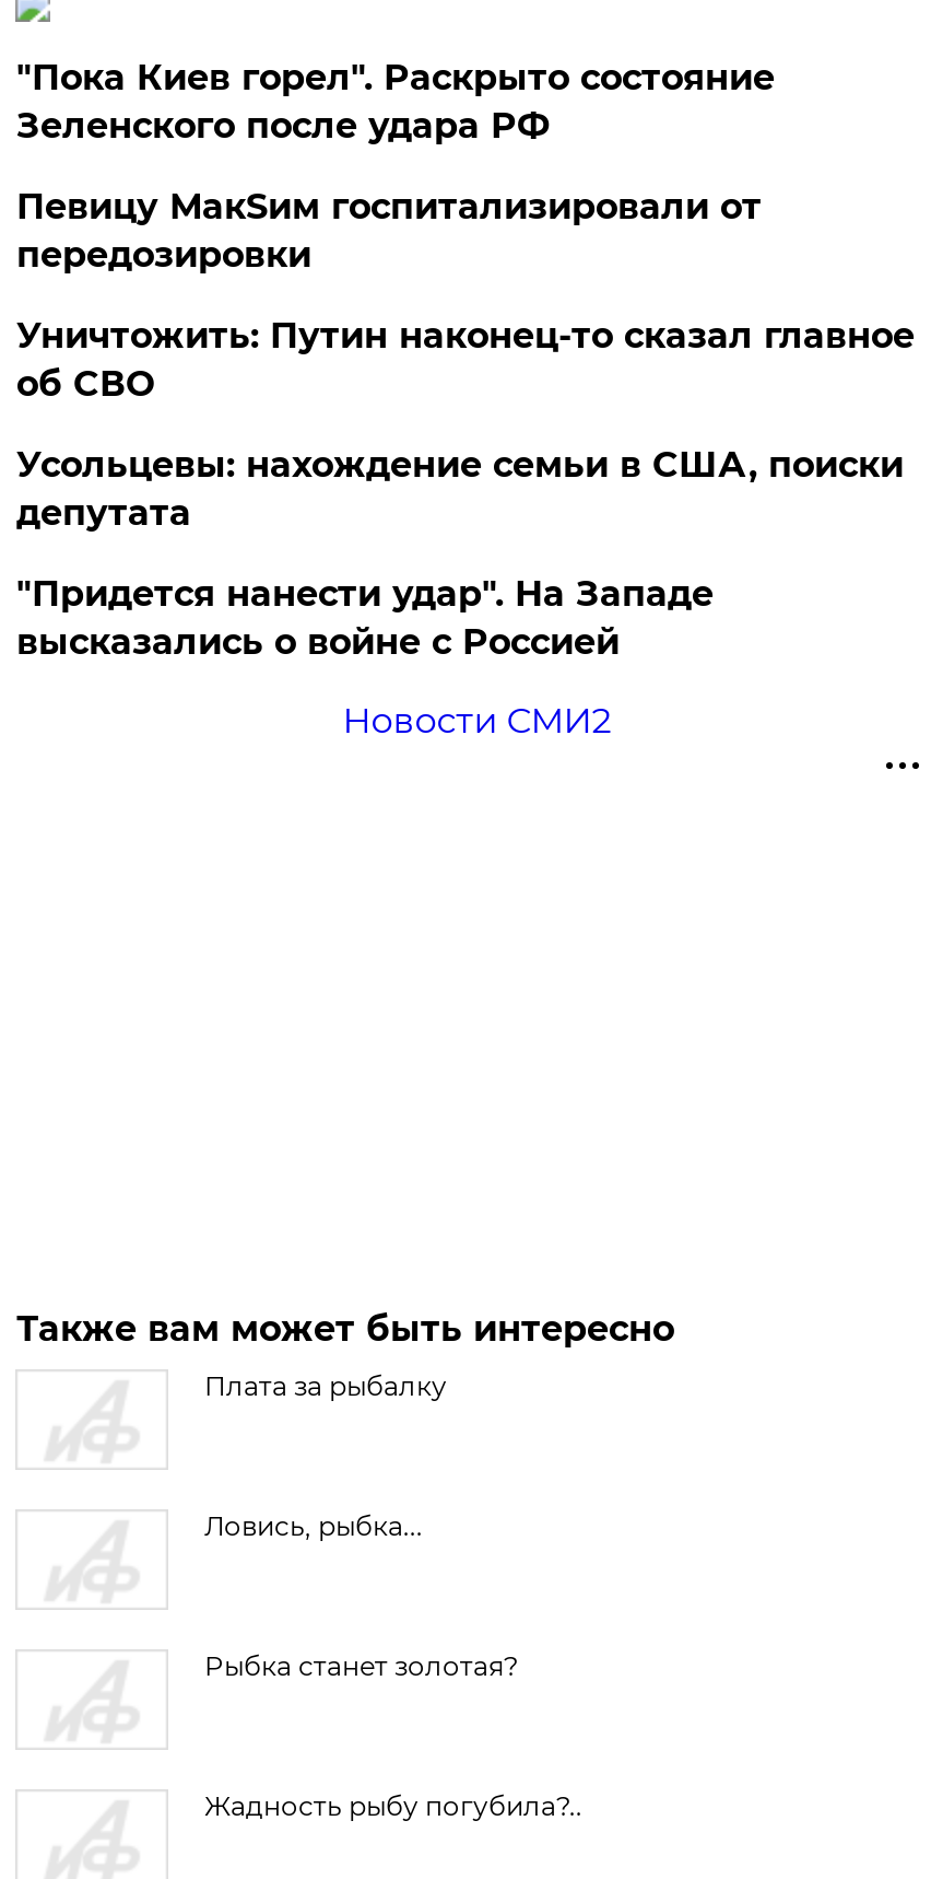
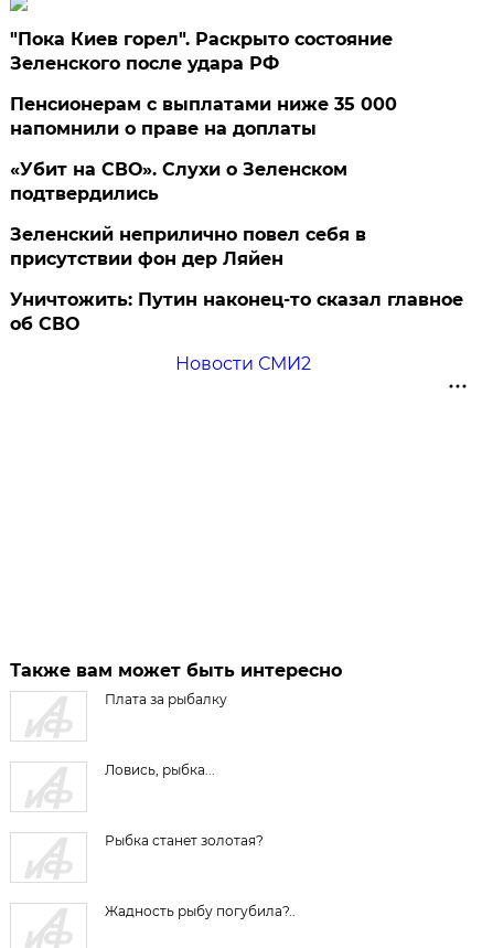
- Певицу МакSим госпитализировали от
- передозировки
+ Пенсионерам с выплатами ниже 35 000
+ напомнили о праве на доплаты
+ «Убит на СВО». Слухи о Зеленском
+ подтвердились
+ Зеленский неприлично повел cебя в
+ присутствии фон дер Ляйен

moved down: Уничтожить: Путин наконец-то сказал главное | об СВО

- Усольцевы: нахождение семьи в США, поиски
- депутата
- "Придется нанести удар". На Западе
- высказались о войне с Россией
